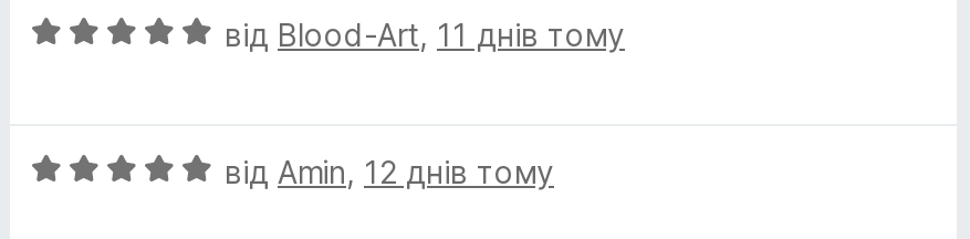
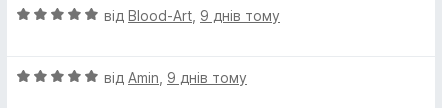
- від Blood-Art, 11 днів тому
+ від Blood-Art, 9 днів тому

- від Amin, 12 днів тому
+ від Amin, 9 днів тому
